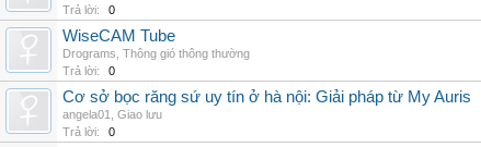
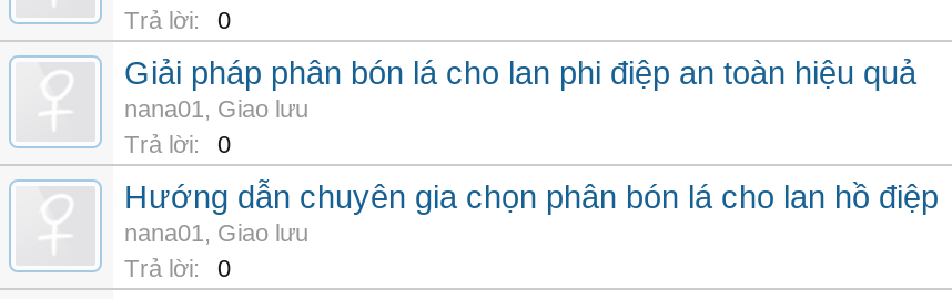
- WiseCAM Tube
- Drograms, Thông gió thông thường
+ Giải pháp phân bón lá cho lan phi điệp an toàn hiệu quả
+ nana01, Giao lưu

- Cơ sở bọc răng sứ uy tín ở hà nội: Giải pháp từ My Auris
- angela01, Giao lưu
+ Hướng dẫn chuyên gia chọn phân bón lá cho lan hồ điệp
+ nana01, Giao lưu
